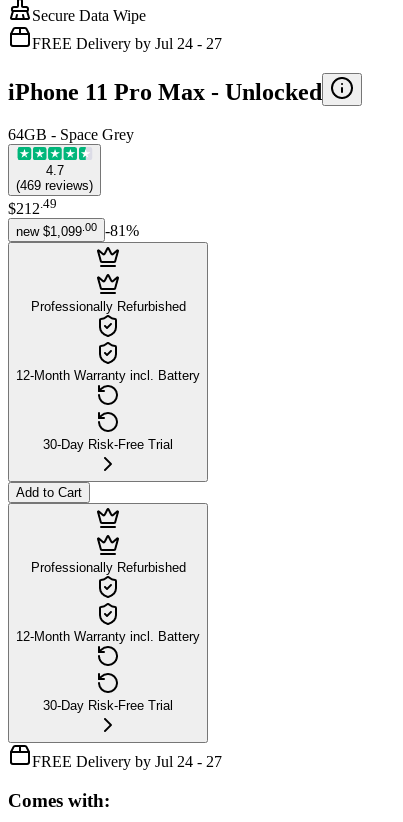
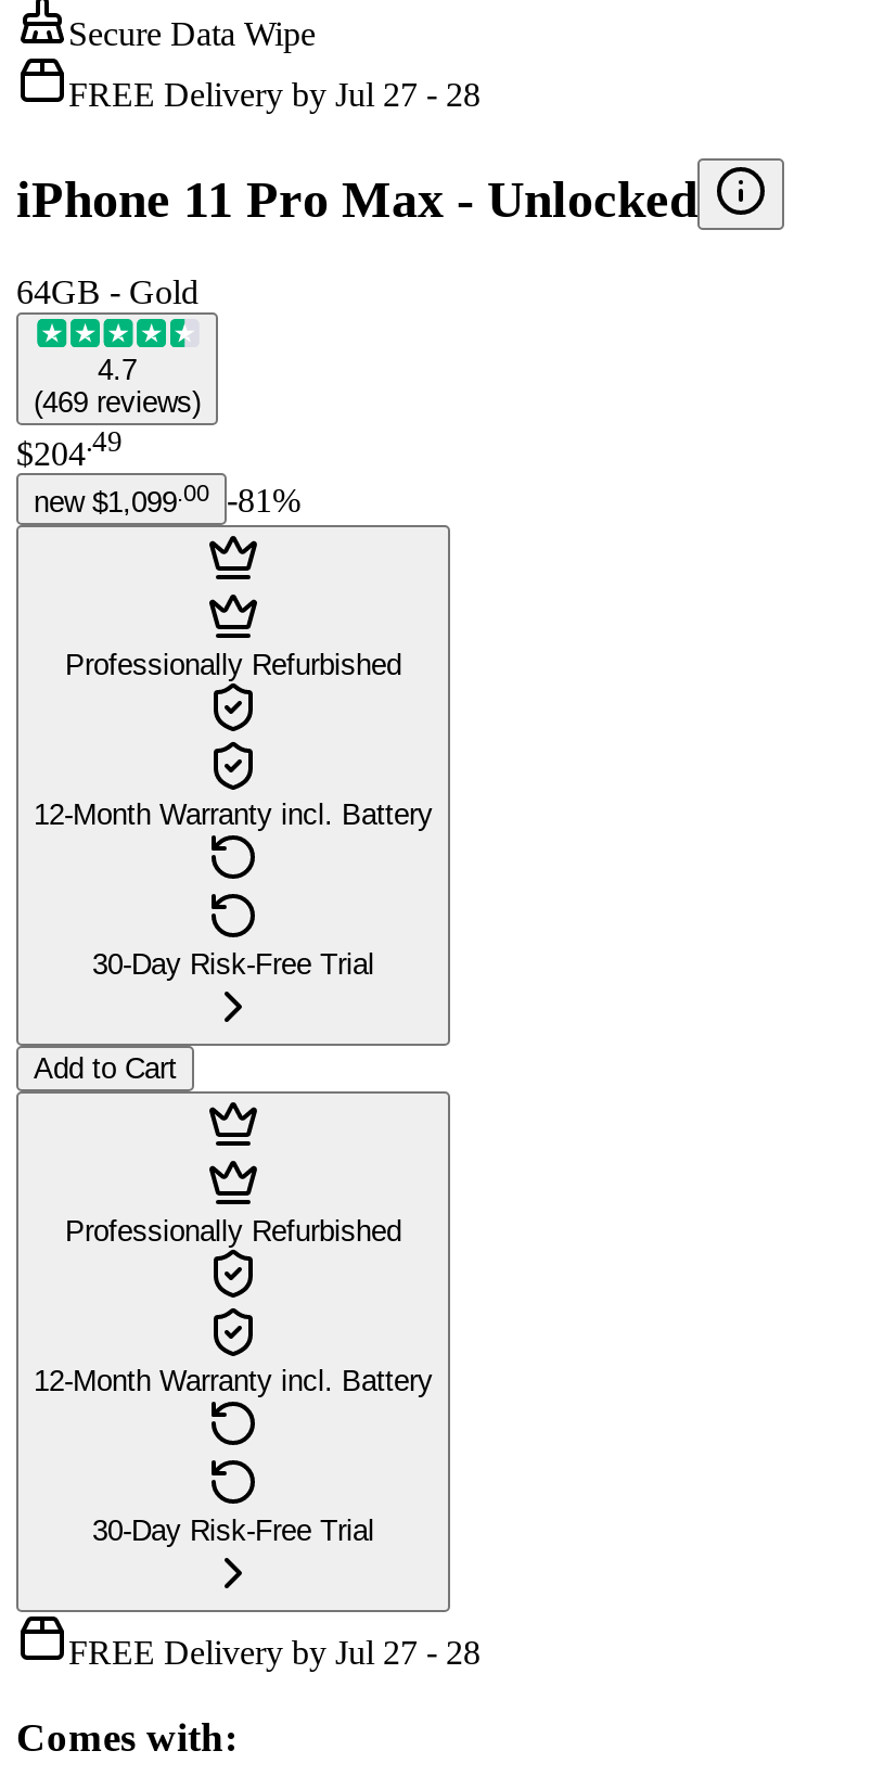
- FREE Delivery by Jul 24 - 27
+ FREE Delivery by Jul 27 - 28

- 64GB - Space Grey
+ 64GB - Gold

- $212.49
+ $204.49

- FREE Delivery by Jul 24 - 27
+ FREE Delivery by Jul 27 - 28
